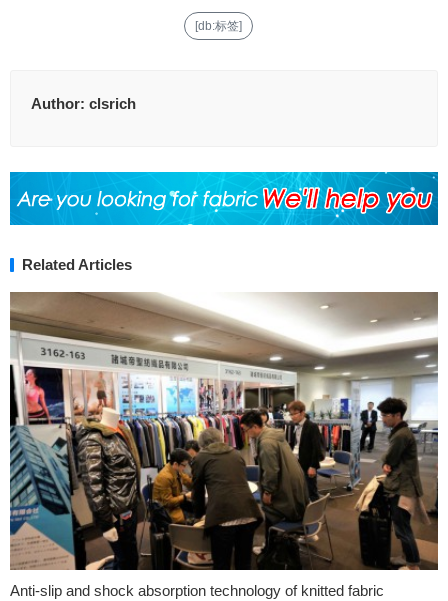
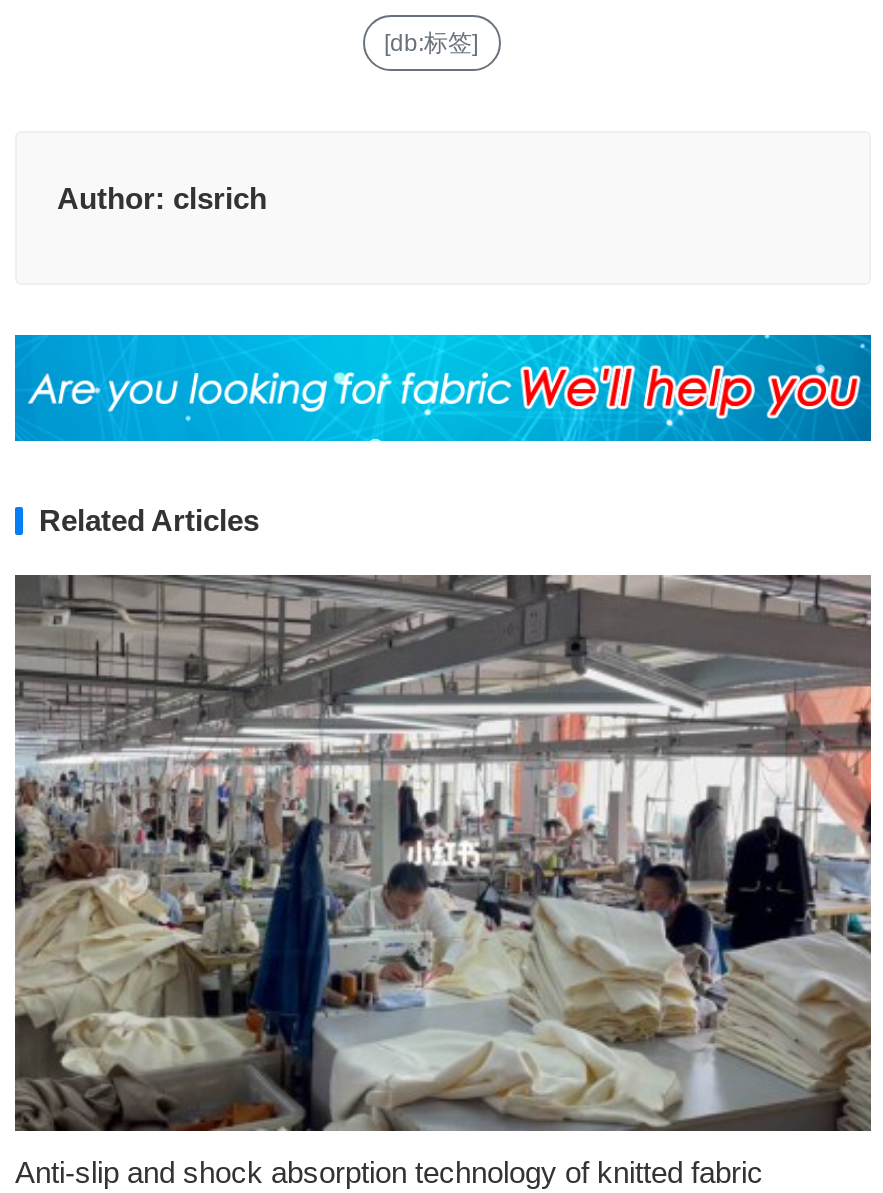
- [image]
+ [image]
